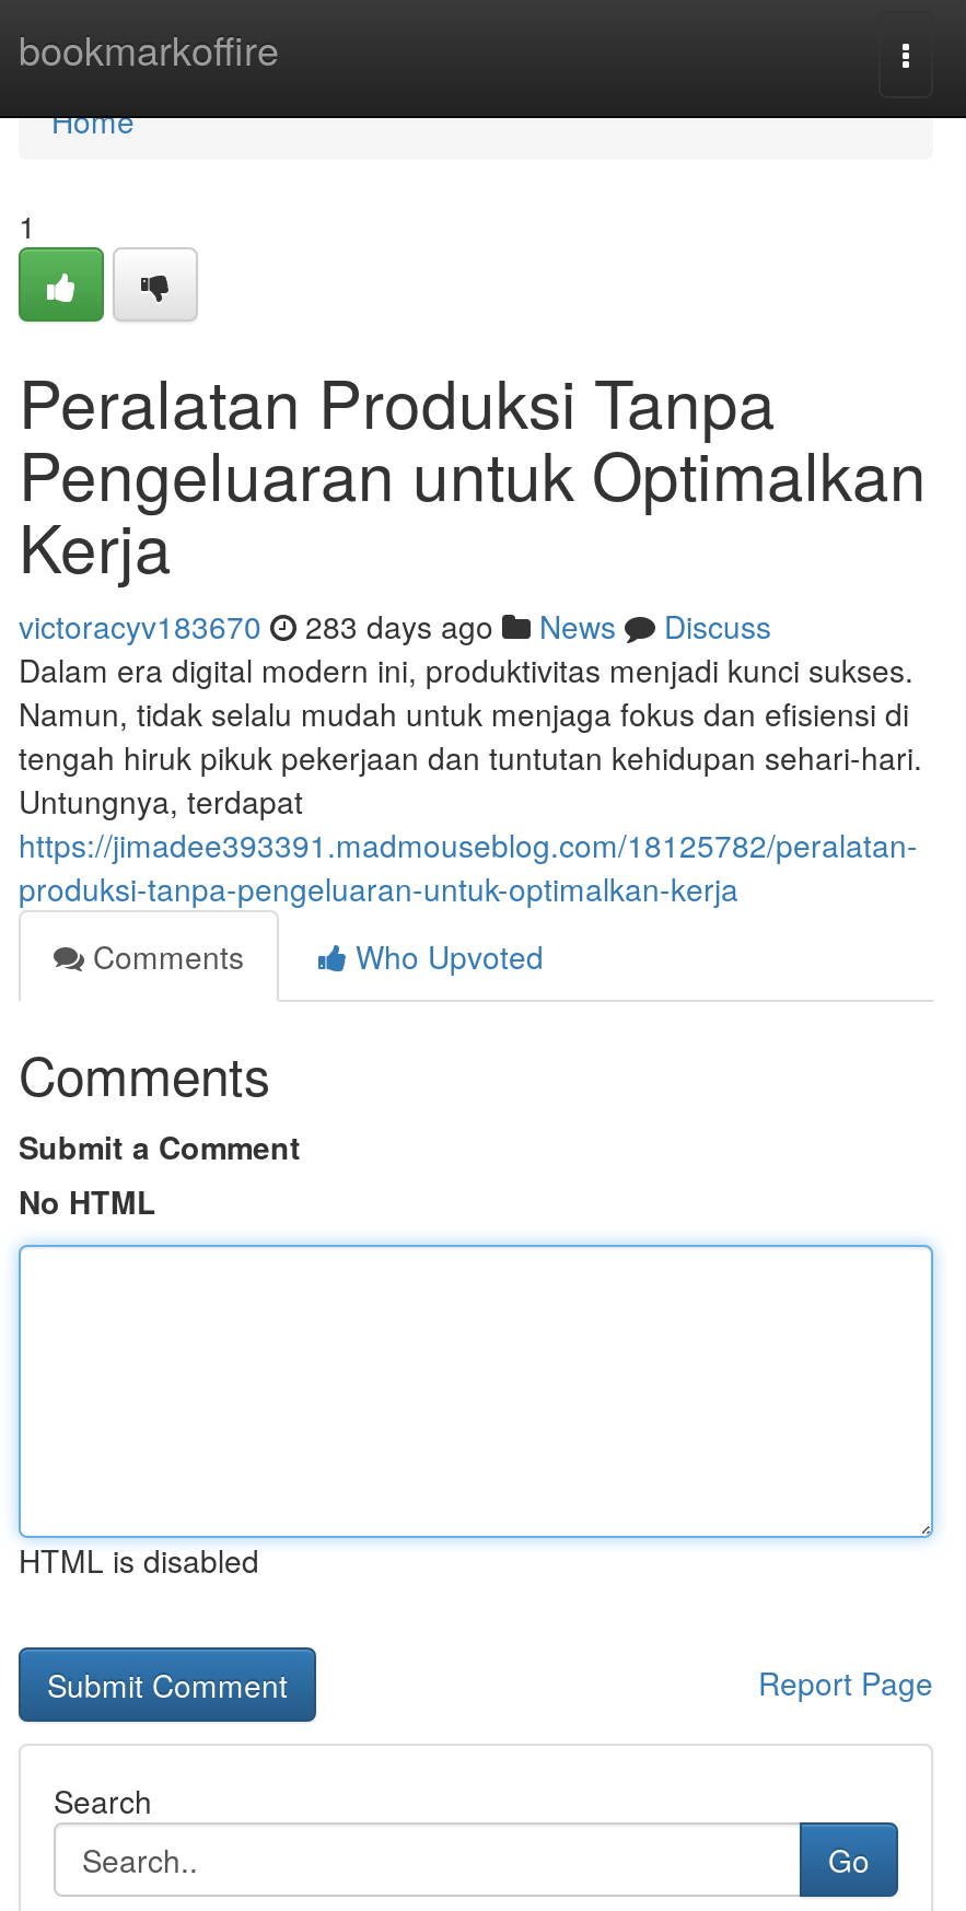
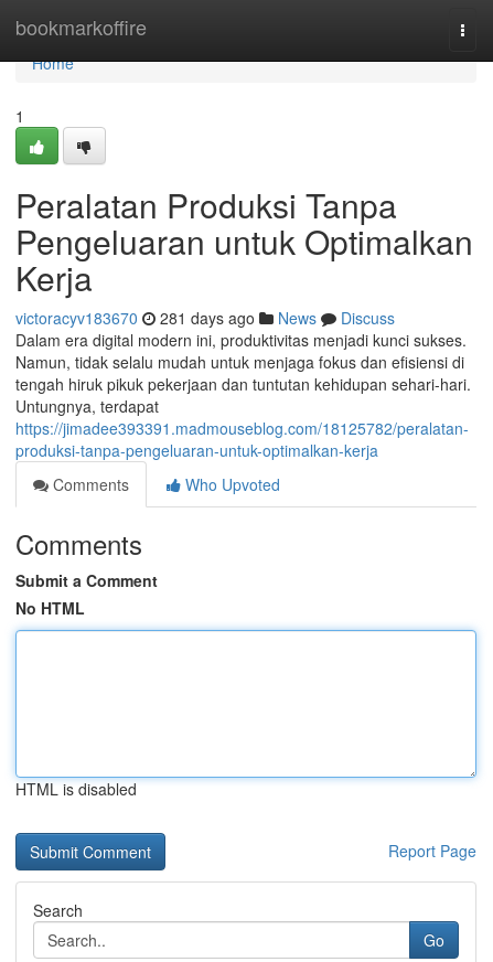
- victoracyv183670 283 days ago News Discuss
+ victoracyv183670 281 days ago News Discuss
